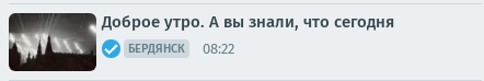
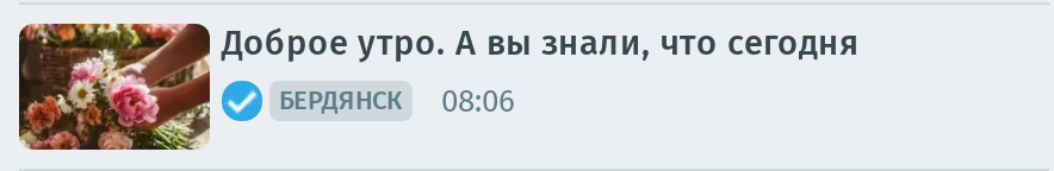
- [image]
- БЕРДЯНСК 08:22
+ [image]
+ БЕРДЯНСК 08:06
